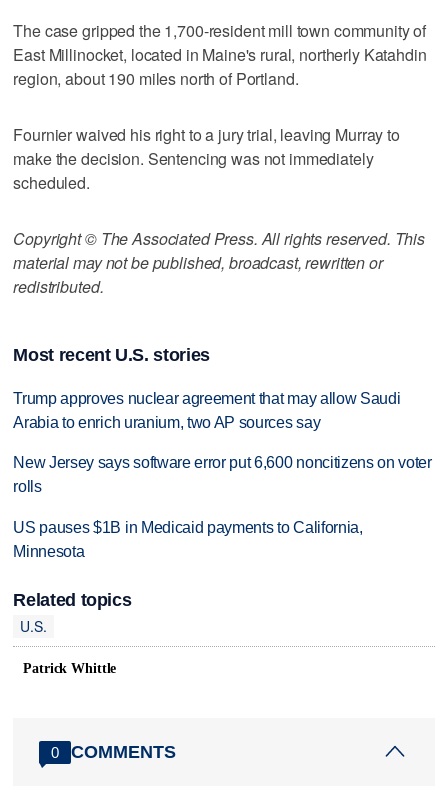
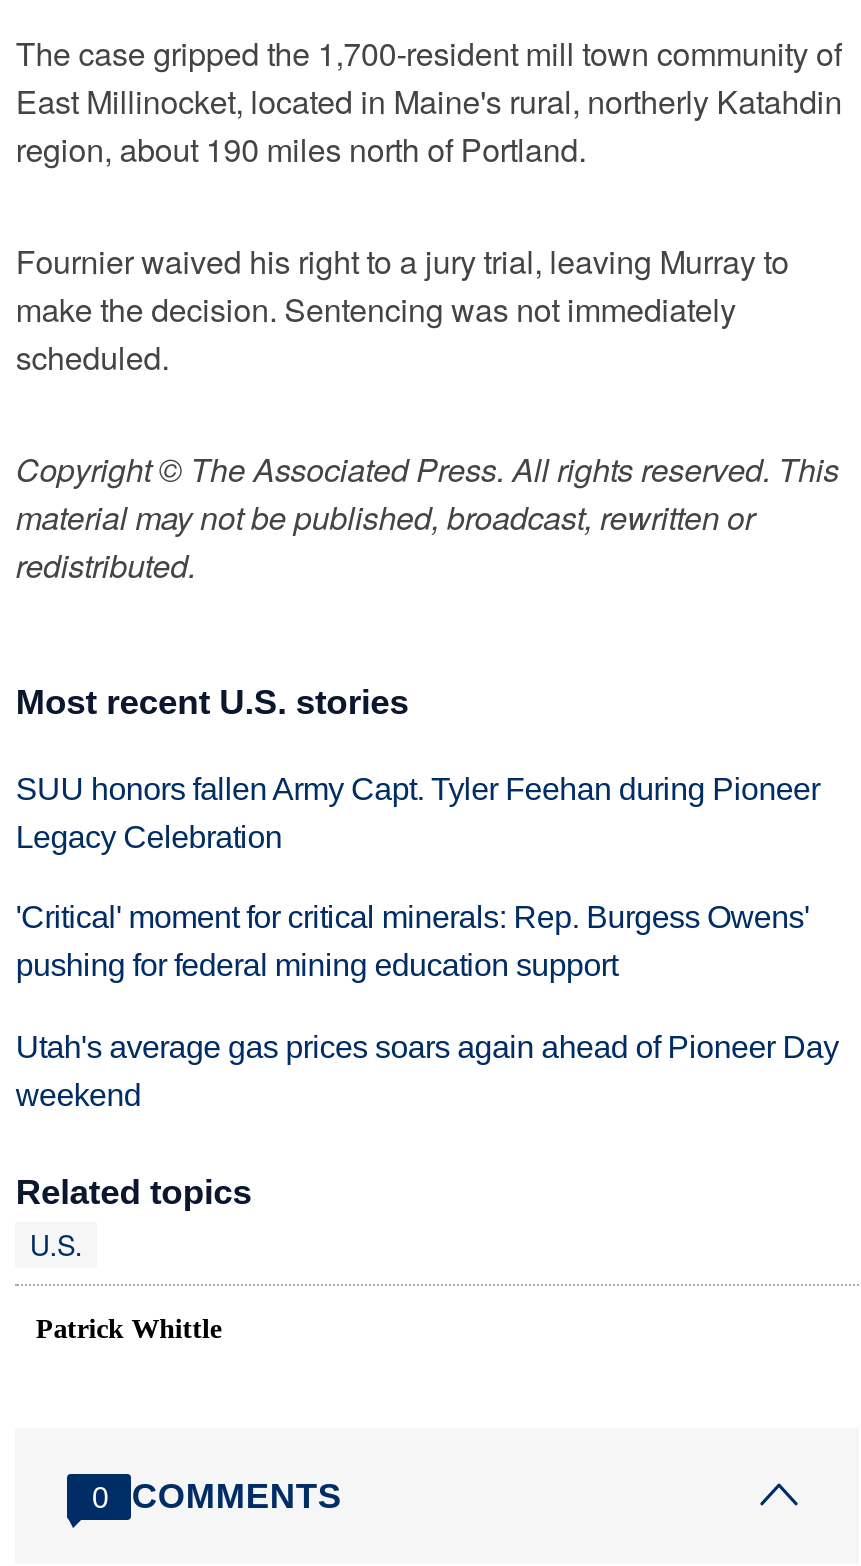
- Trump approves nuclear agreement that may allow Saudi
- Arabia to enrich uranium, two AP sources say
+ SUU honors fallen Army Capt. Tyler Feehan during Pioneer
+ Legacy Celebration

- New Jersey says software error put 6,600 noncitizens on voter
- rolls
+ 'Critical' moment for critical minerals: Rep. Burgess Owens'
+ pushing for federal mining education support

- US pauses $1B in Medicaid payments to California,
- Minnesota
+ Utah's average gas prices soars again ahead of Pioneer Day
+ weekend
